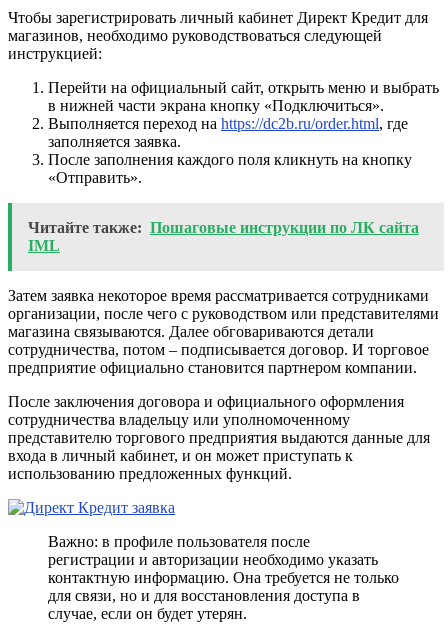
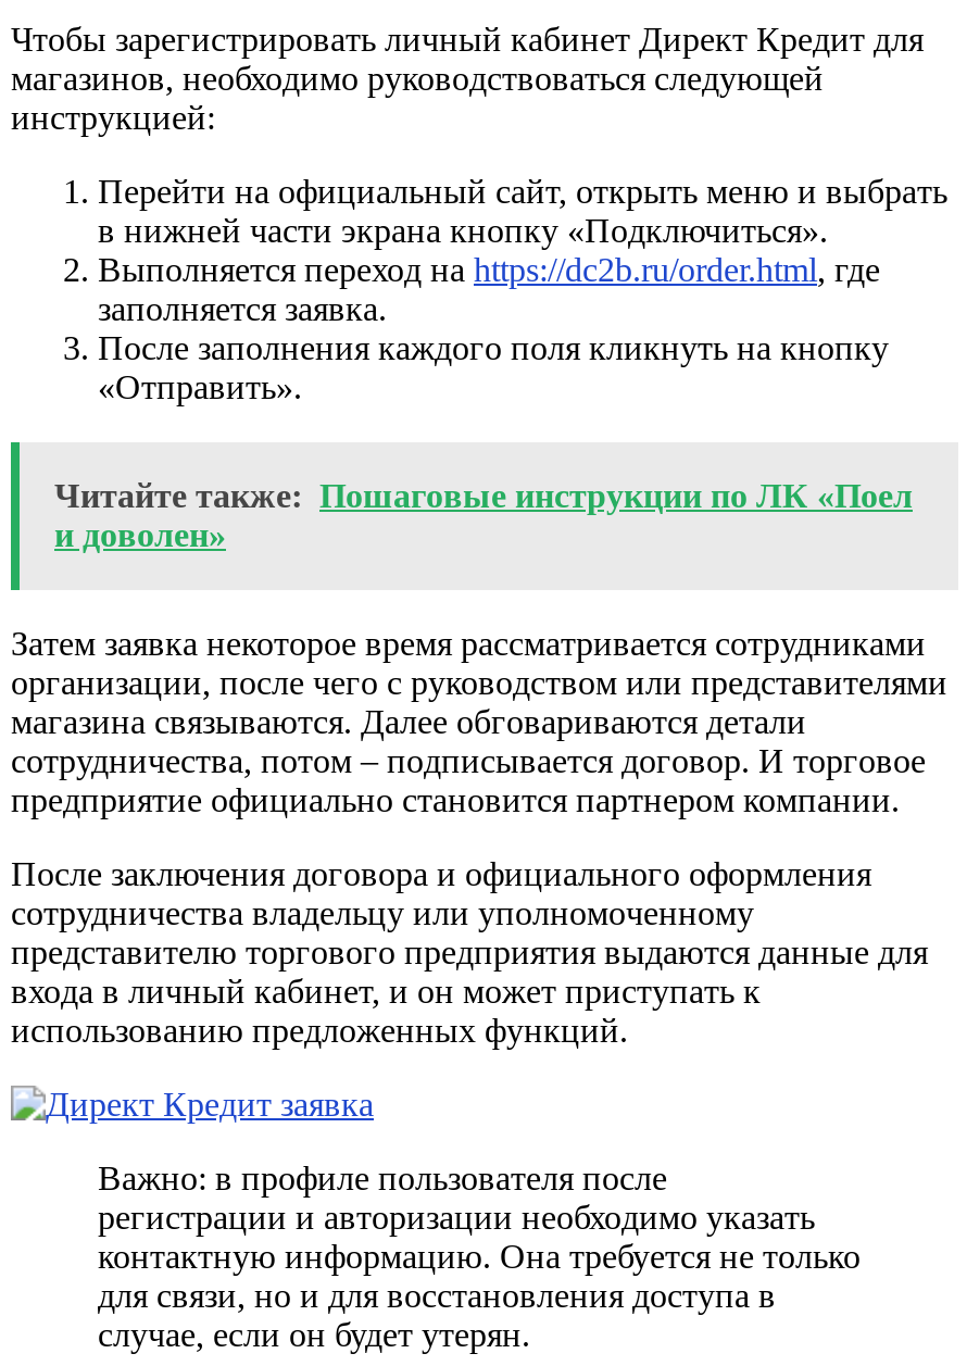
- Читайте также: Пошаговые инструкции по ЛК сайта
- IML
+ Читайте также: Пошаговые инструкции по ЛК «Поел
+ и доволен»
